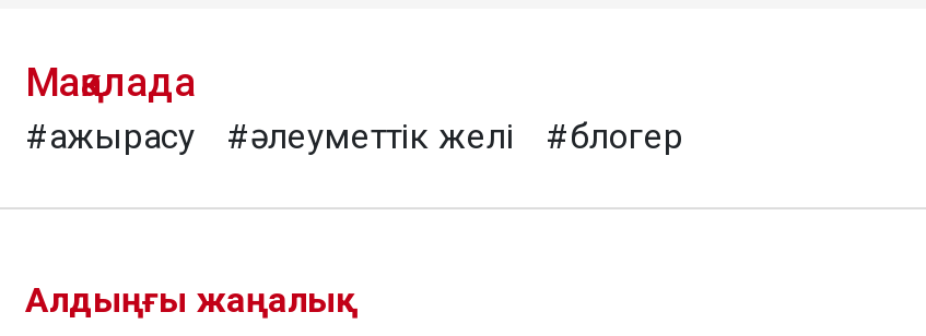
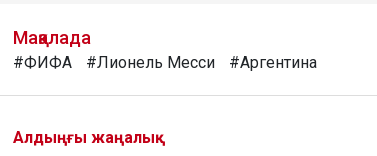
- #ажырасу
- #әлеуметтік желі
- #блогер
+ #ФИФА
+ #Лионель Месси
+ #Аргентина
